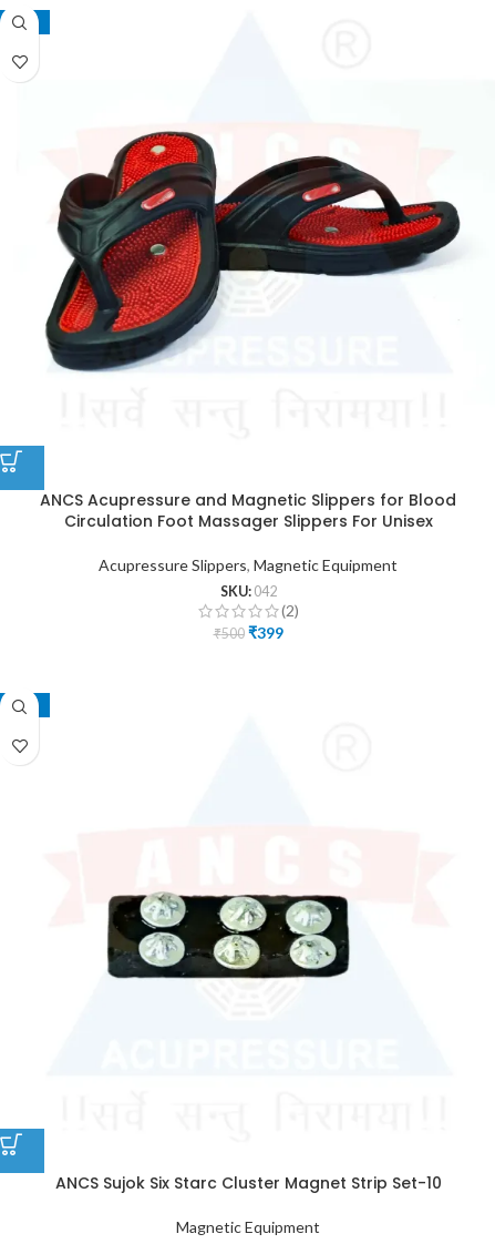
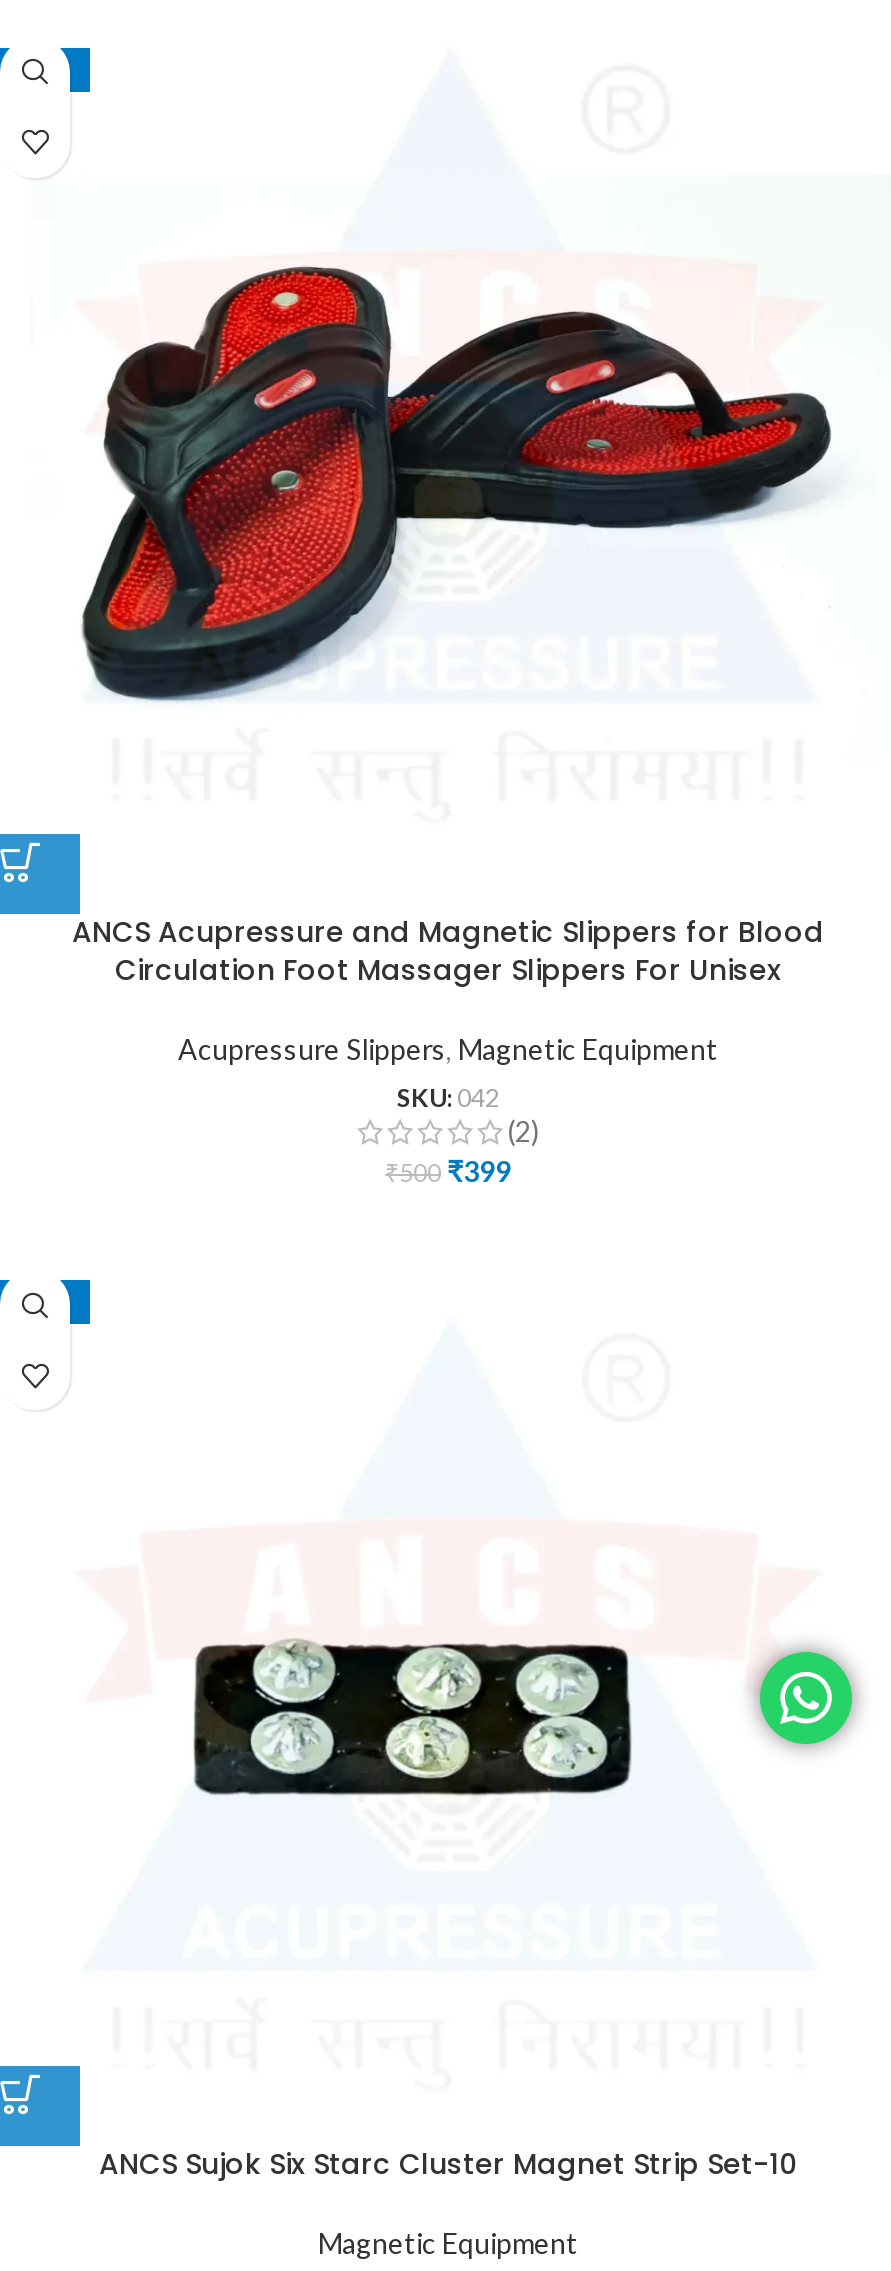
+ [image]
